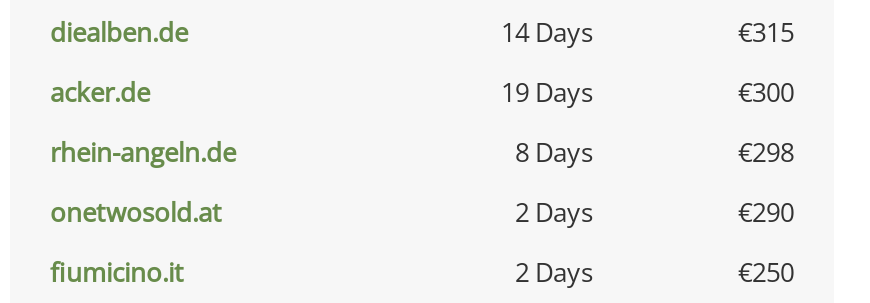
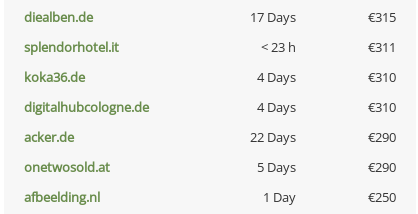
- 14 Days
+ 17 Days

+ splendorhotel.it
+ < 23 h
+ €311
+ koka36.de
+ 4 Days
+ €310
+ digitalhubcologne.de
+ 4 Days
+ €310

- 19 Days
- €300
- rhein-angeln.de
- 8 Days
- €298
- 2 Days
+ 22 Days

moved down: acker.de

moved down: onetwosold.at

- fiumicino.it
- 2 Days
+ 5 Days
+ €290
+ afbeelding.nl
+ 1 Day
